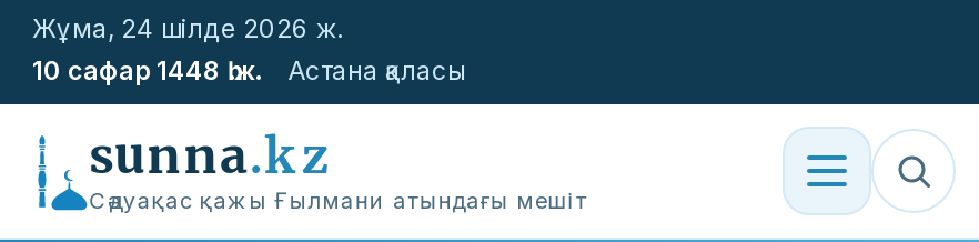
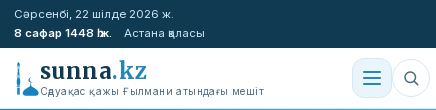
- Жұма, 24 шілде 2026 ж.
+ Сәрсенбі, 22 шілде 2026 ж.

- 10 сафар 1448 һ.ж. Астана қаласы
+ 8 сафар 1448 һ.ж. Астана қаласы
